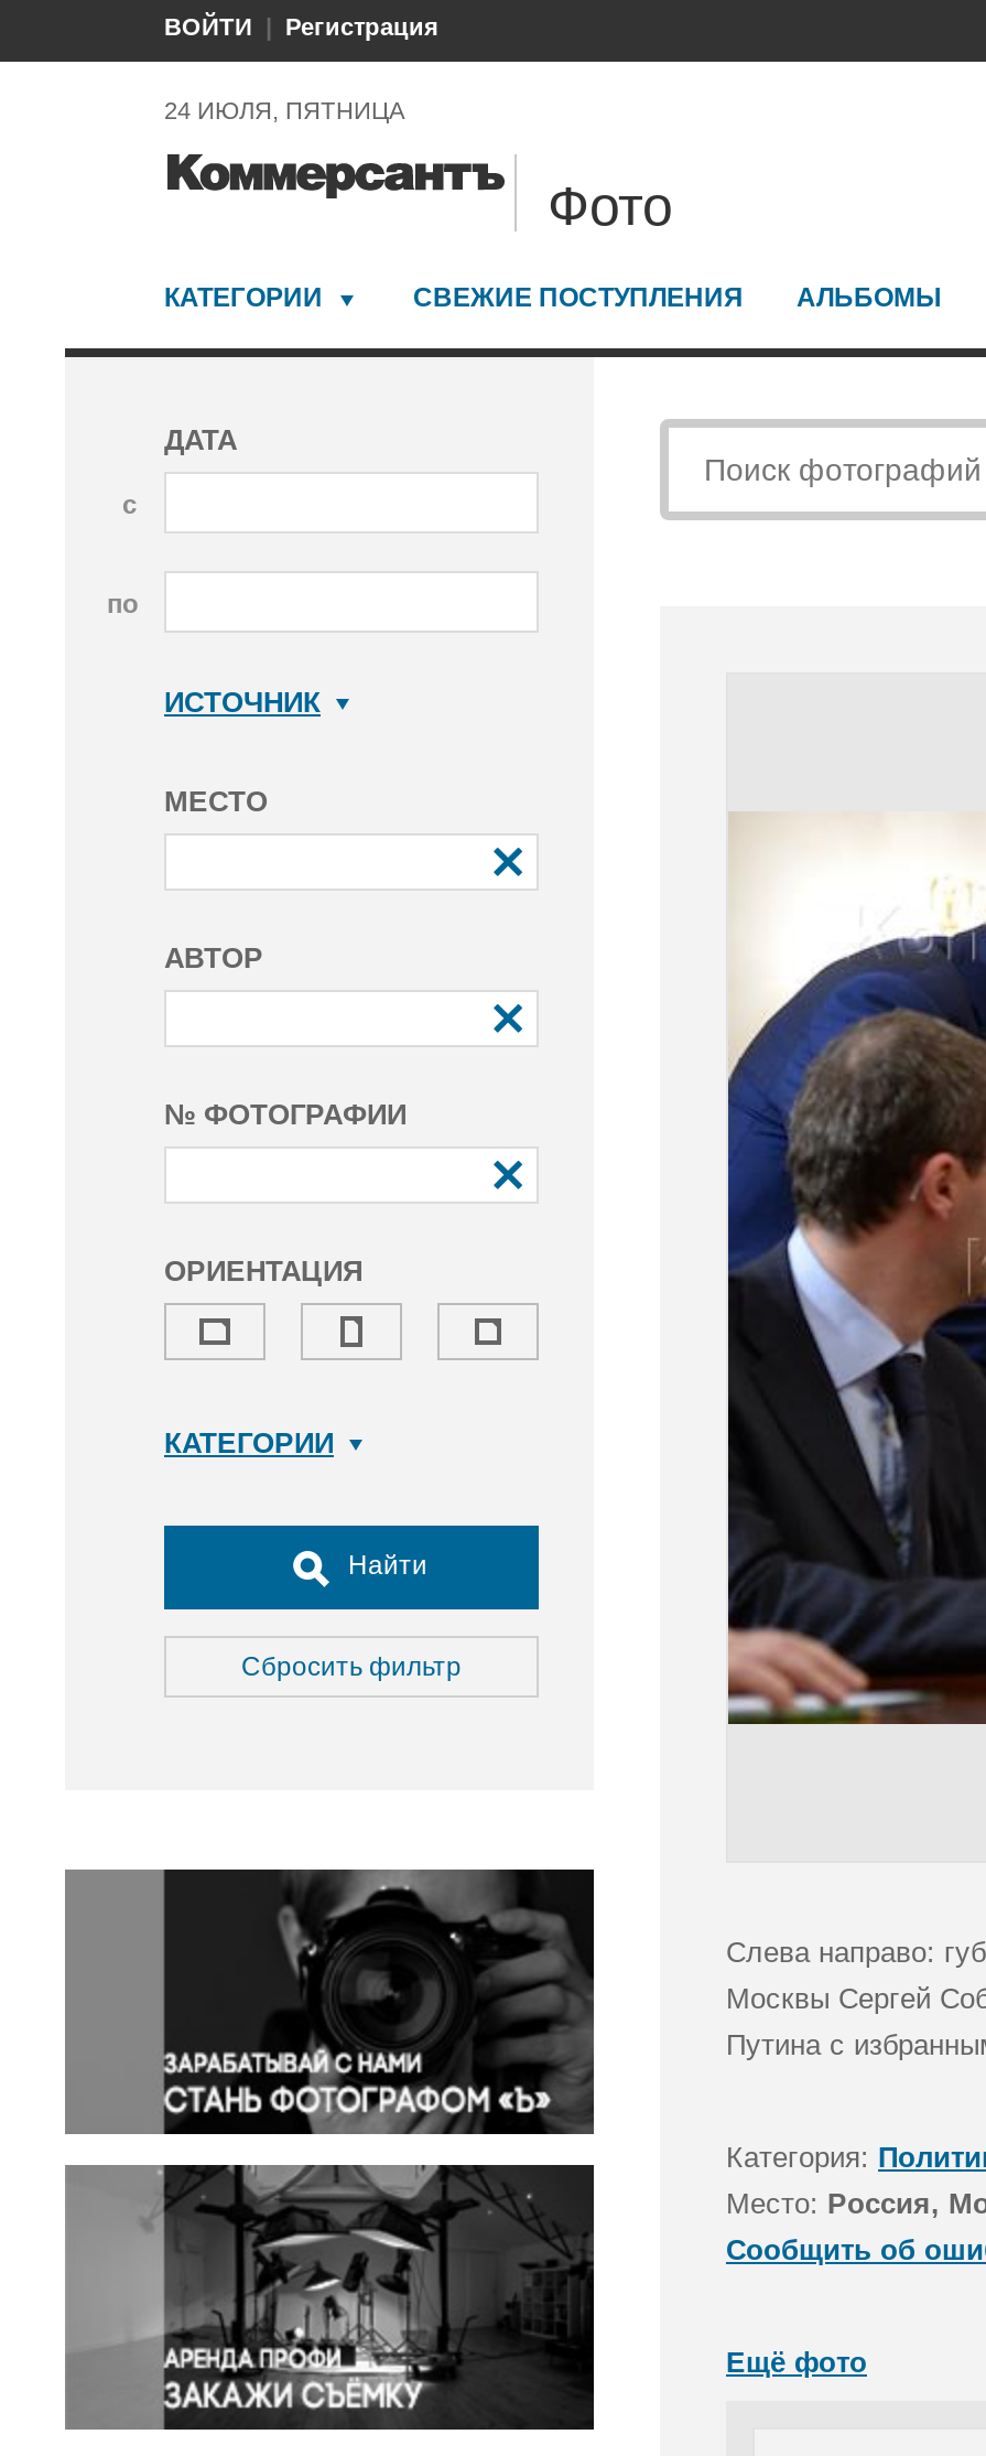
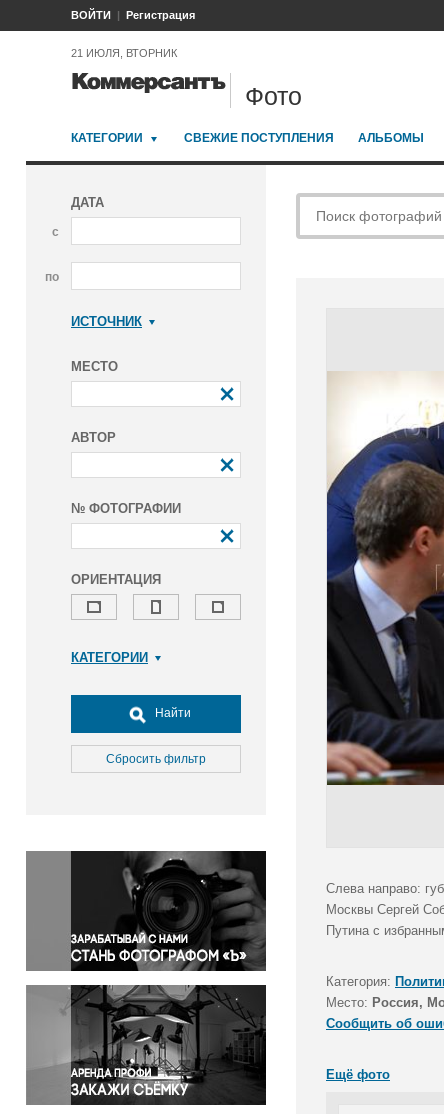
- 24 ИЮЛЯ, ПЯТНИЦА
+ 21 ИЮЛЯ, ВТОРНИК
